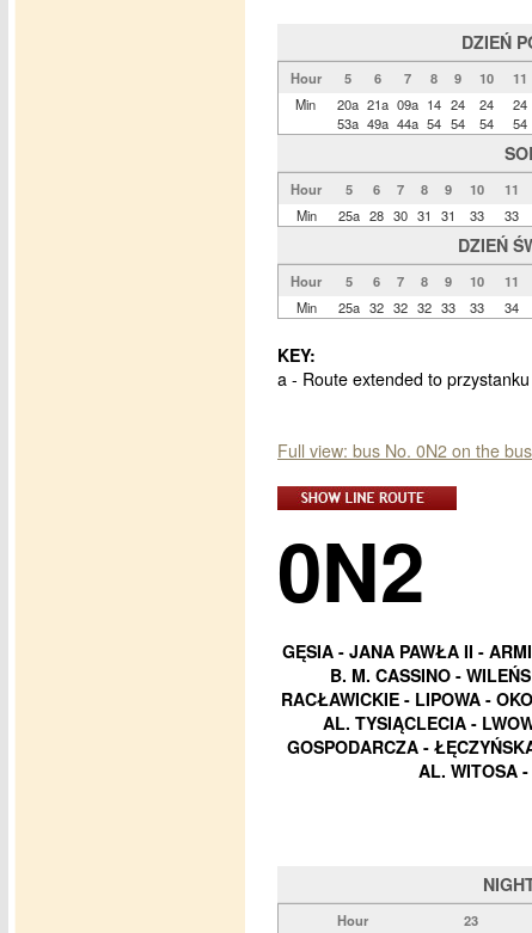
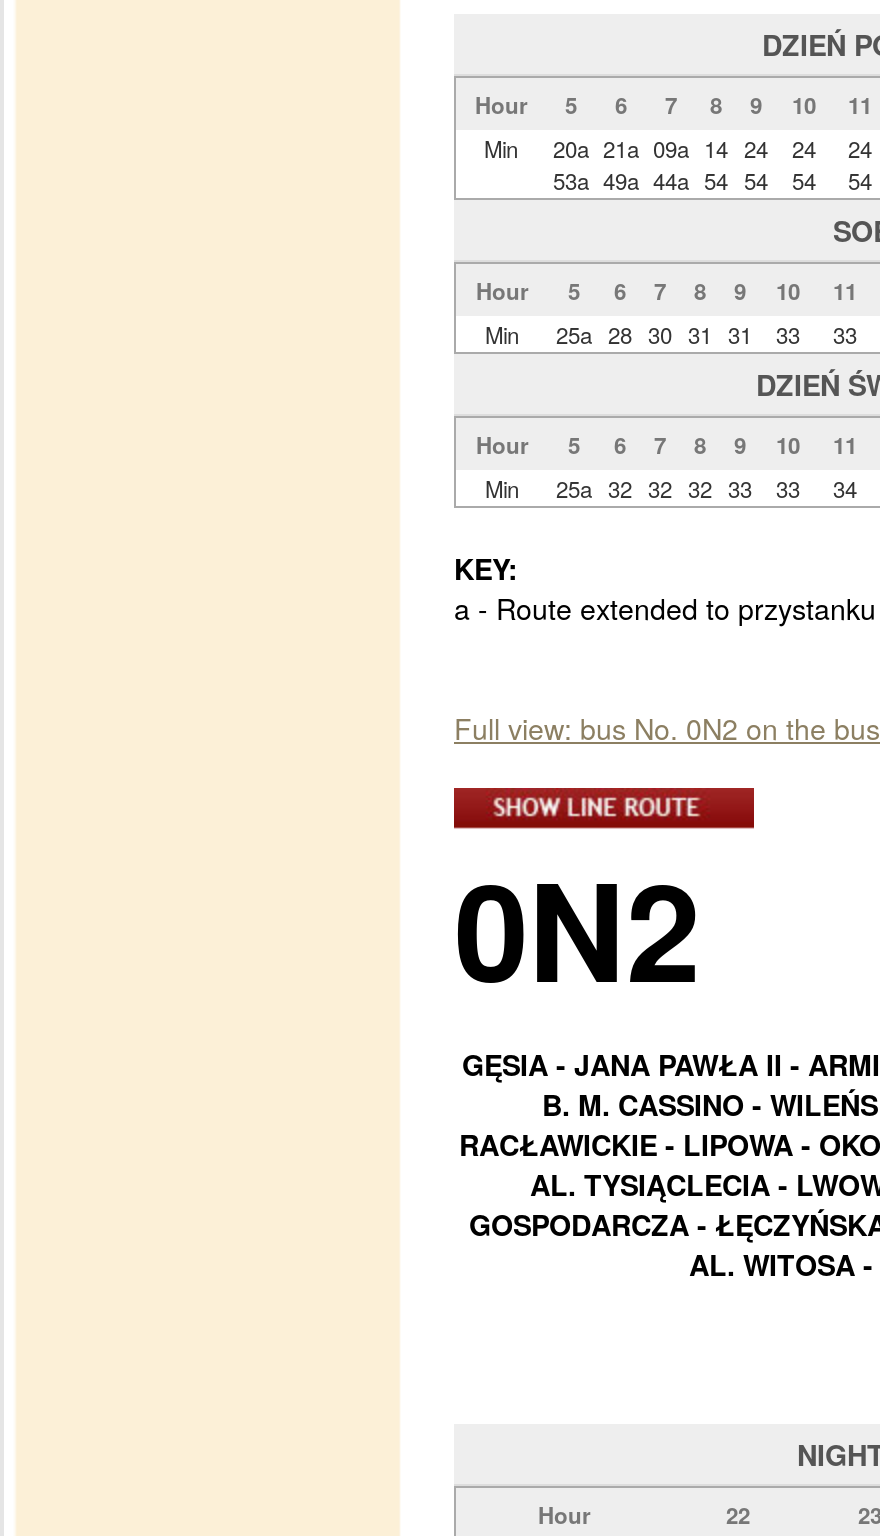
+ 22
